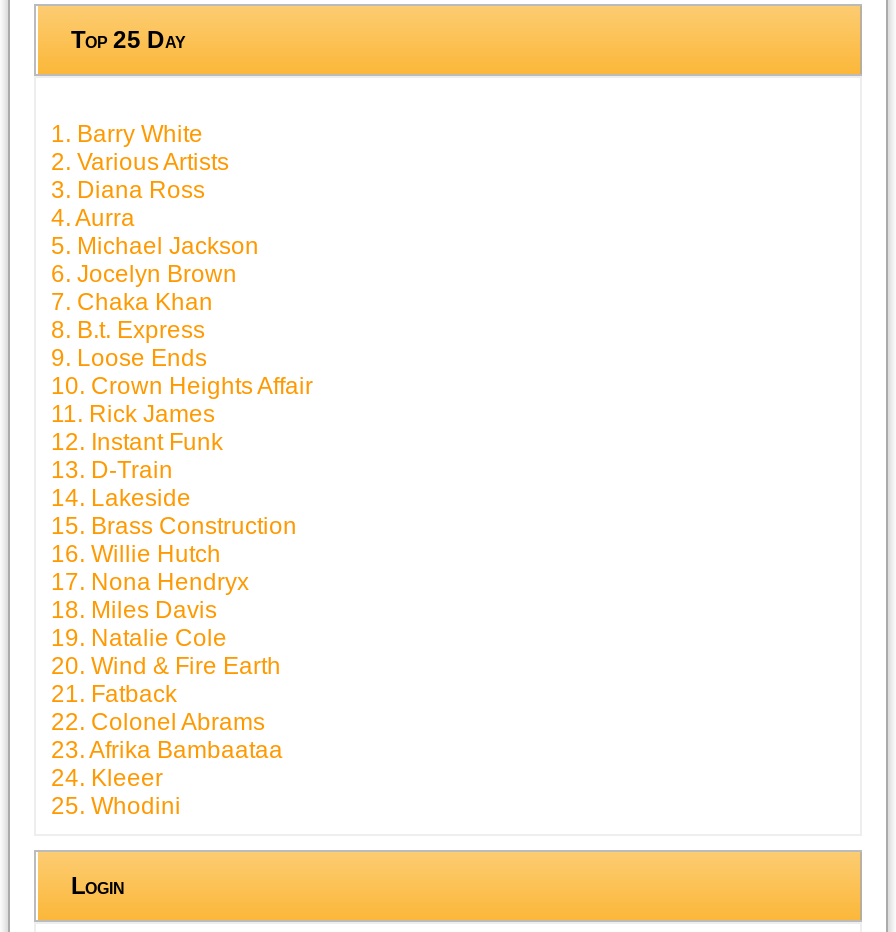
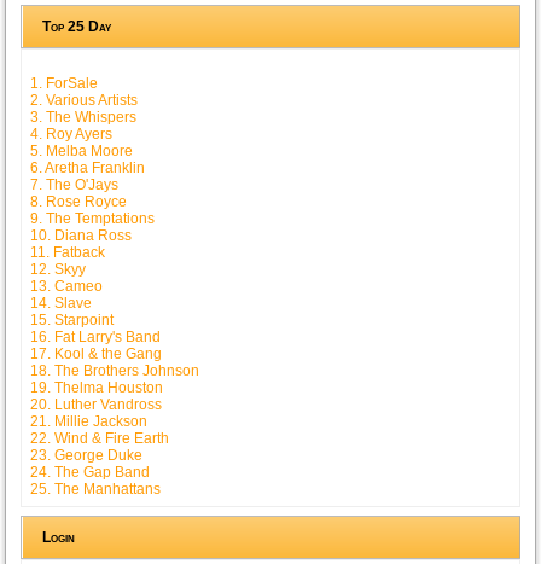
- 1. Barry White
+ 1. ForSale

- 3. Diana Ross
- 4. Aurra
- 5. Michael Jackson
- 6. Jocelyn Brown
- 7. Chaka Khan
- 8. B.t. Express
- 9. Loose Ends
- 10. Crown Heights Affair
- 11. Rick James
- 12. Instant Funk
- 13. D-Train
- 14. Lakeside
- 15. Brass Construction
- 16. Willie Hutch
- 17. Nona Hendryx
- 18. Miles Davis
- 19. Natalie Cole
- 20. Wind & Fire Earth
- 21. Fatback
- 22. Colonel Abrams
- 23. Afrika Bambaataa
- 24. Kleeer
- 25. Whodini
+ 3. The Whispers
+ 4. Roy Ayers
+ 5. Melba Moore
+ 6. Aretha Franklin
+ 7. The O'Jays
+ 8. Rose Royce
+ 9. The Temptations
+ 10. Diana Ross
+ 11. Fatback
+ 12. Skyy
+ 13. Cameo
+ 14. Slave
+ 15. Starpoint
+ 16. Fat Larry's Band
+ 17. Kool & the Gang
+ 18. The Brothers Johnson
+ 19. Thelma Houston
+ 20. Luther Vandross
+ 21. Millie Jackson
+ 22. Wind & Fire Earth
+ 23. George Duke
+ 24. The Gap Band
+ 25. The Manhattans
